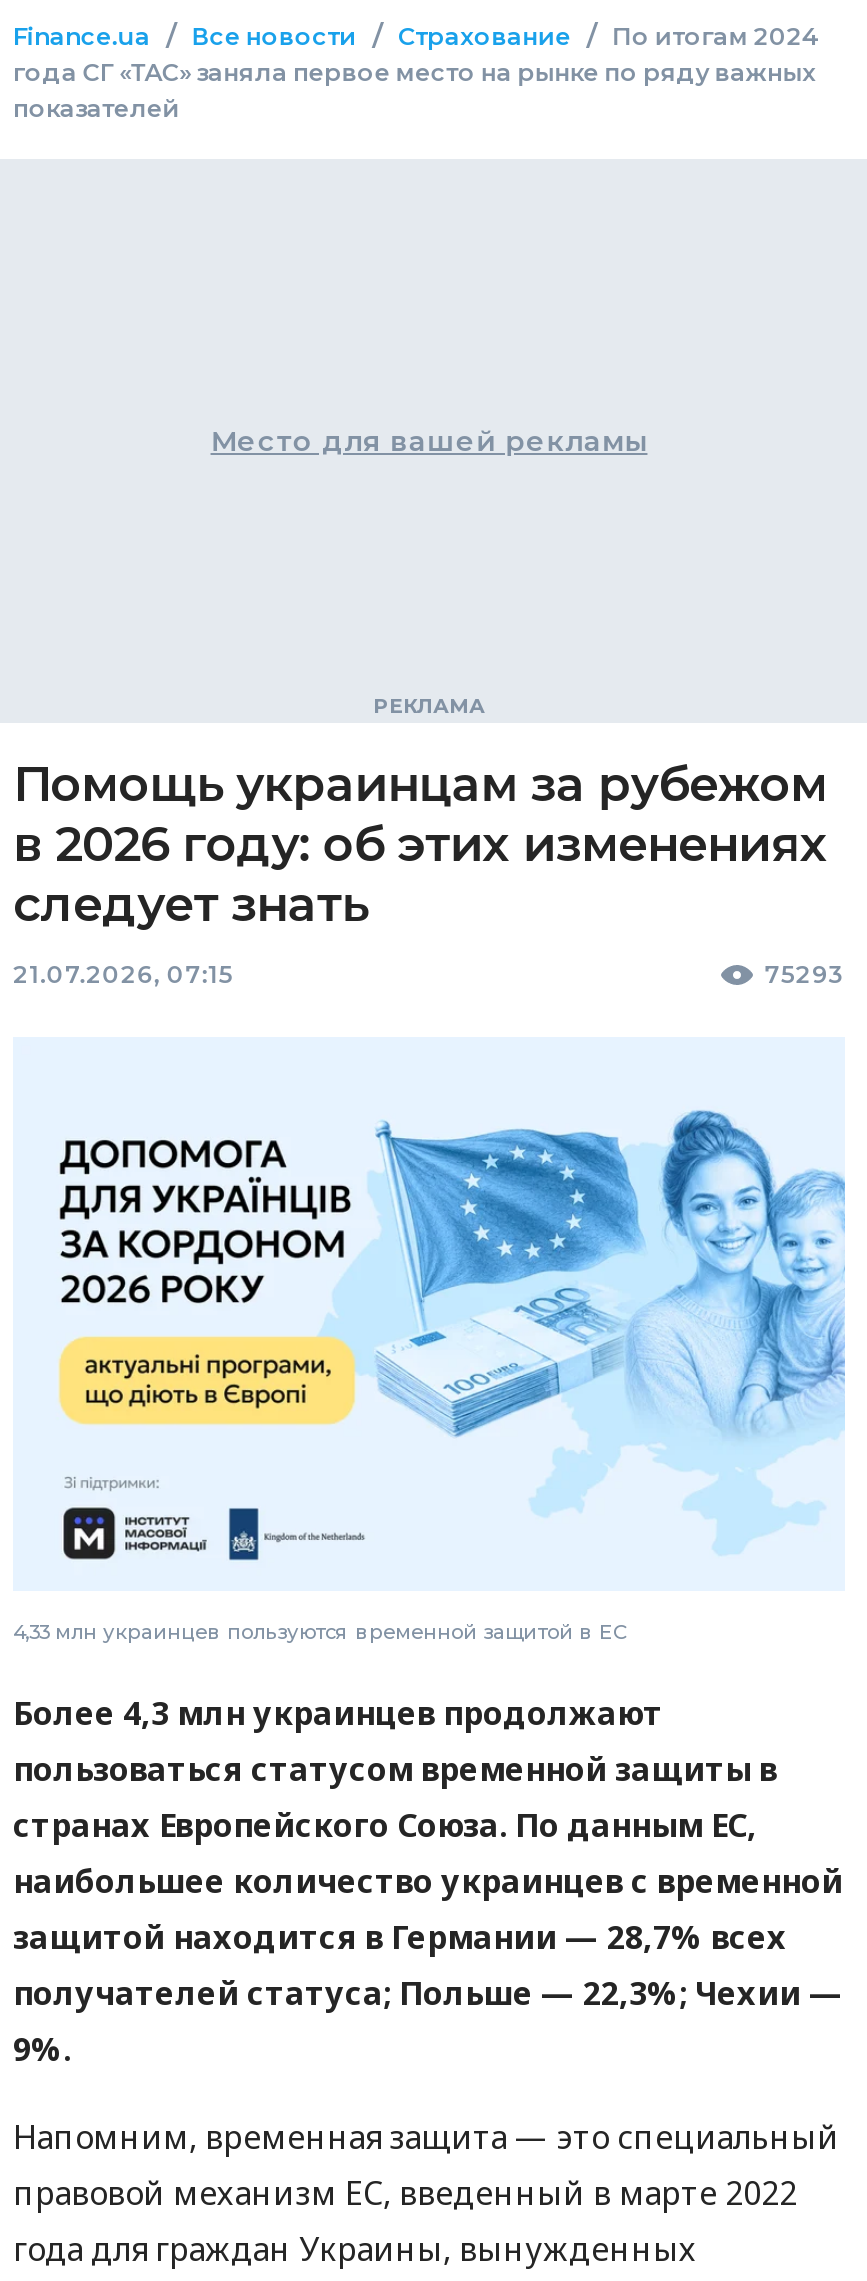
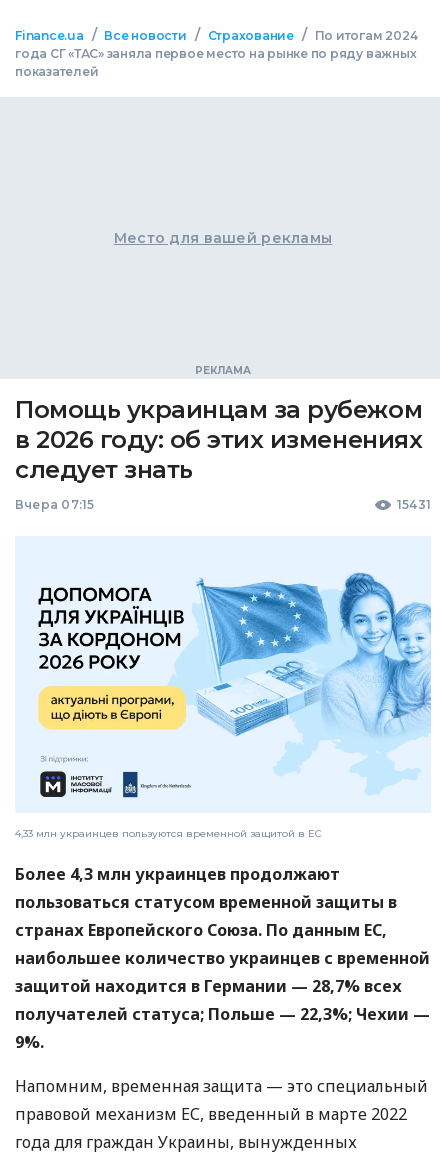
- 21.07.2026, 07:15
- 75293
+ Вчера 07:15
+ 15431
